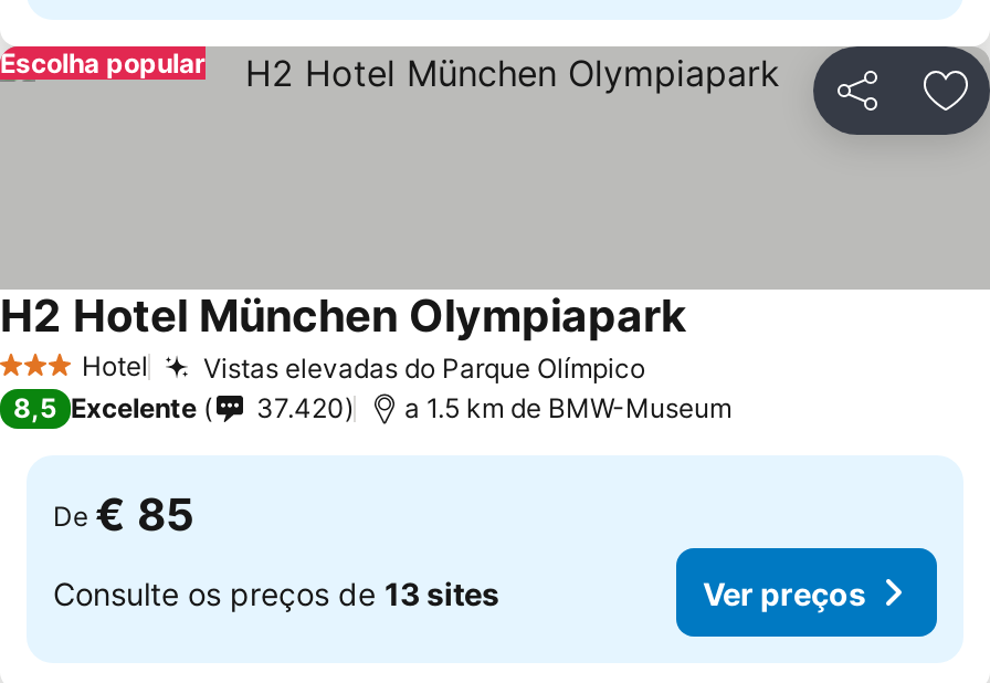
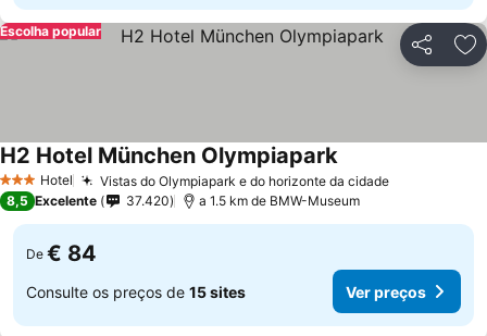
- Vistas elevadas do Parque Olímpico
+ Vistas do Olympiapark e do horizonte da cidade

- De € 85
+ De € 84

- Consulte os preços de 13 sites
+ Consulte os preços de 15 sites
